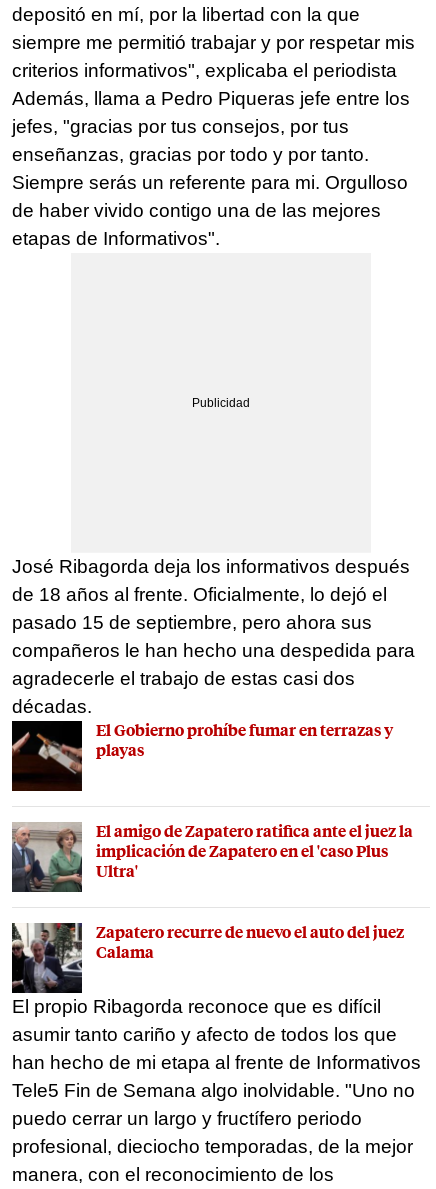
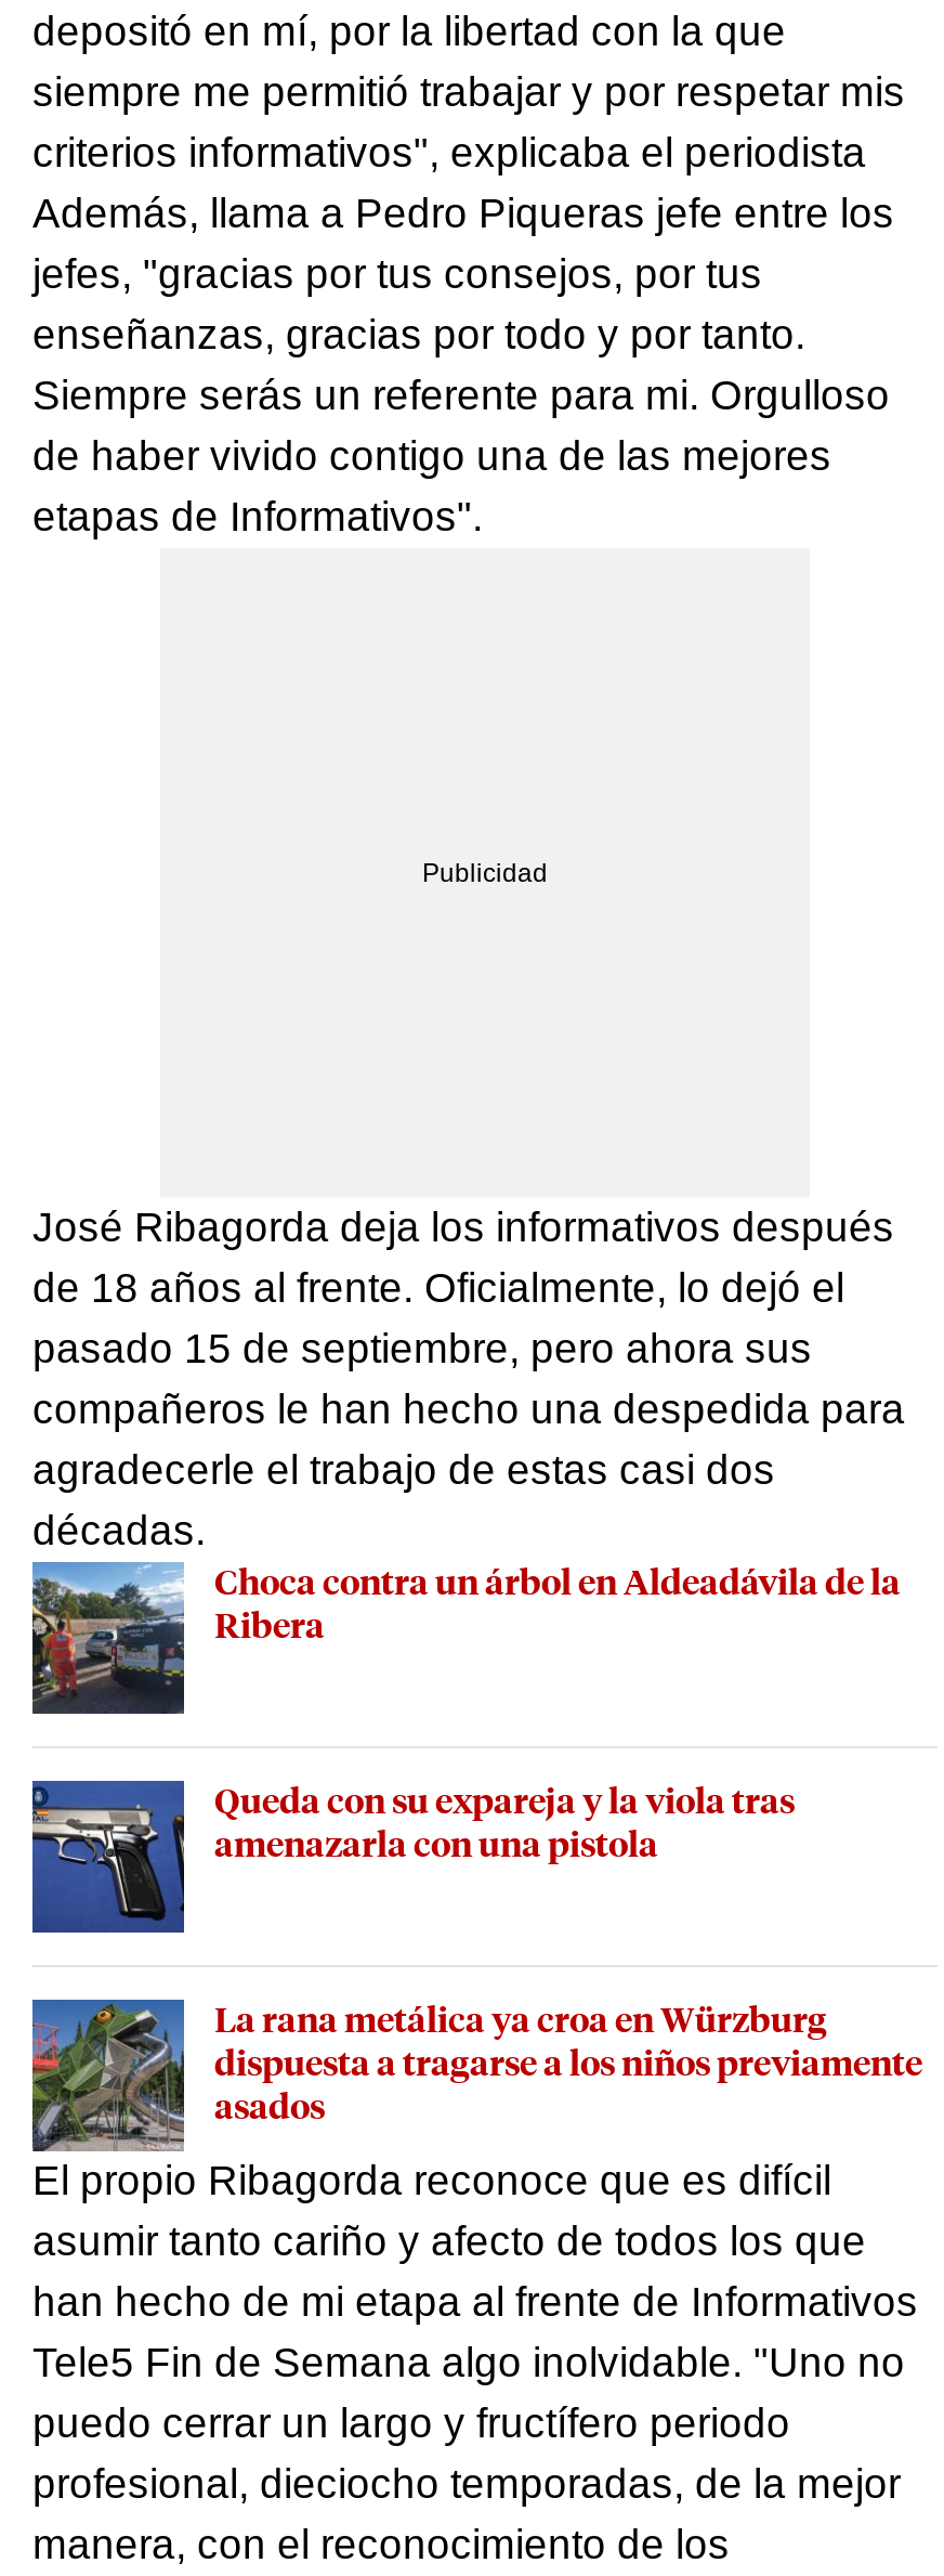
- [image]
- El Gobierno prohíbe fumar en terrazas y
- playas
+ [image]
+ Choca contra un árbol en Aldeadávila de la
+ Ribera

- [image]
- El amigo de Zapatero ratifica ante el juez la
- implicación de Zapatero en el 'caso Plus
- Ultra'
+ [image]
+ Queda con su expareja y la viola tras
+ amenazarla con una pistola

- [image]
- Zapatero recurre de nuevo el auto del juez
- Calama
+ [image]
+ La rana metálica ya croa en Würzburg
+ dispuesta a tragarse a los niños previamente
+ asados
